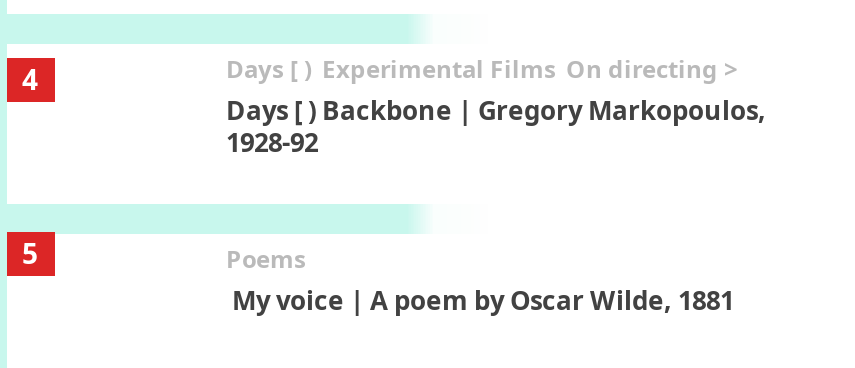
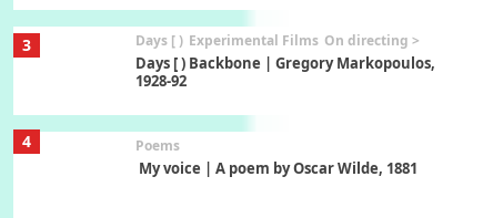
- 4
+ 3

- 5
+ 4
